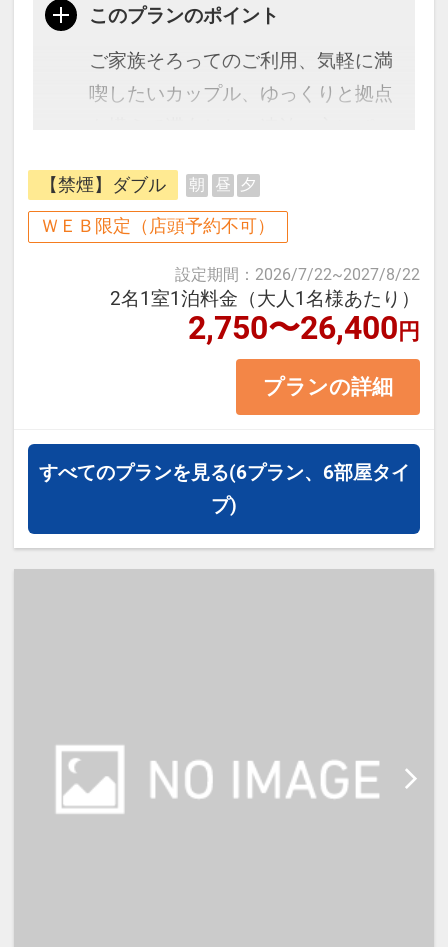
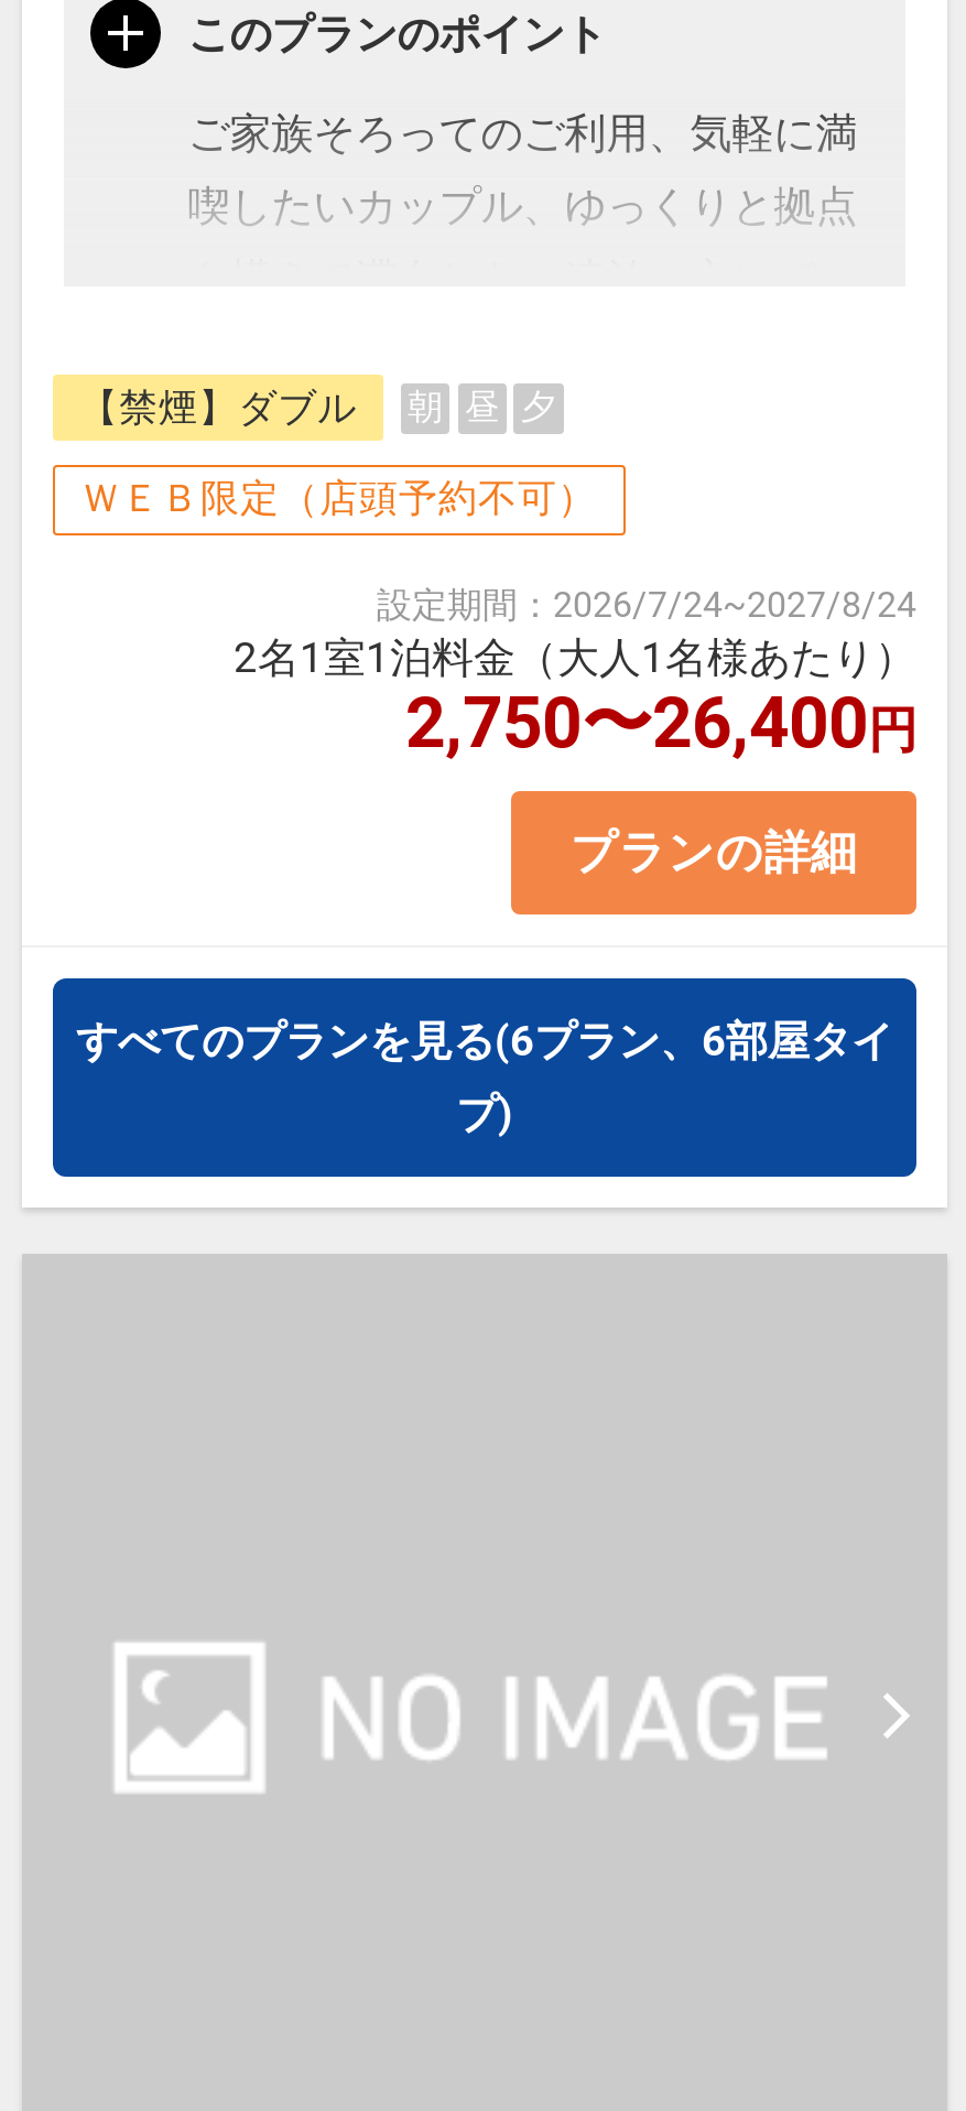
- 設定期間：2026/7/22~2027/8/22
+ 設定期間：2026/7/24~2027/8/24
